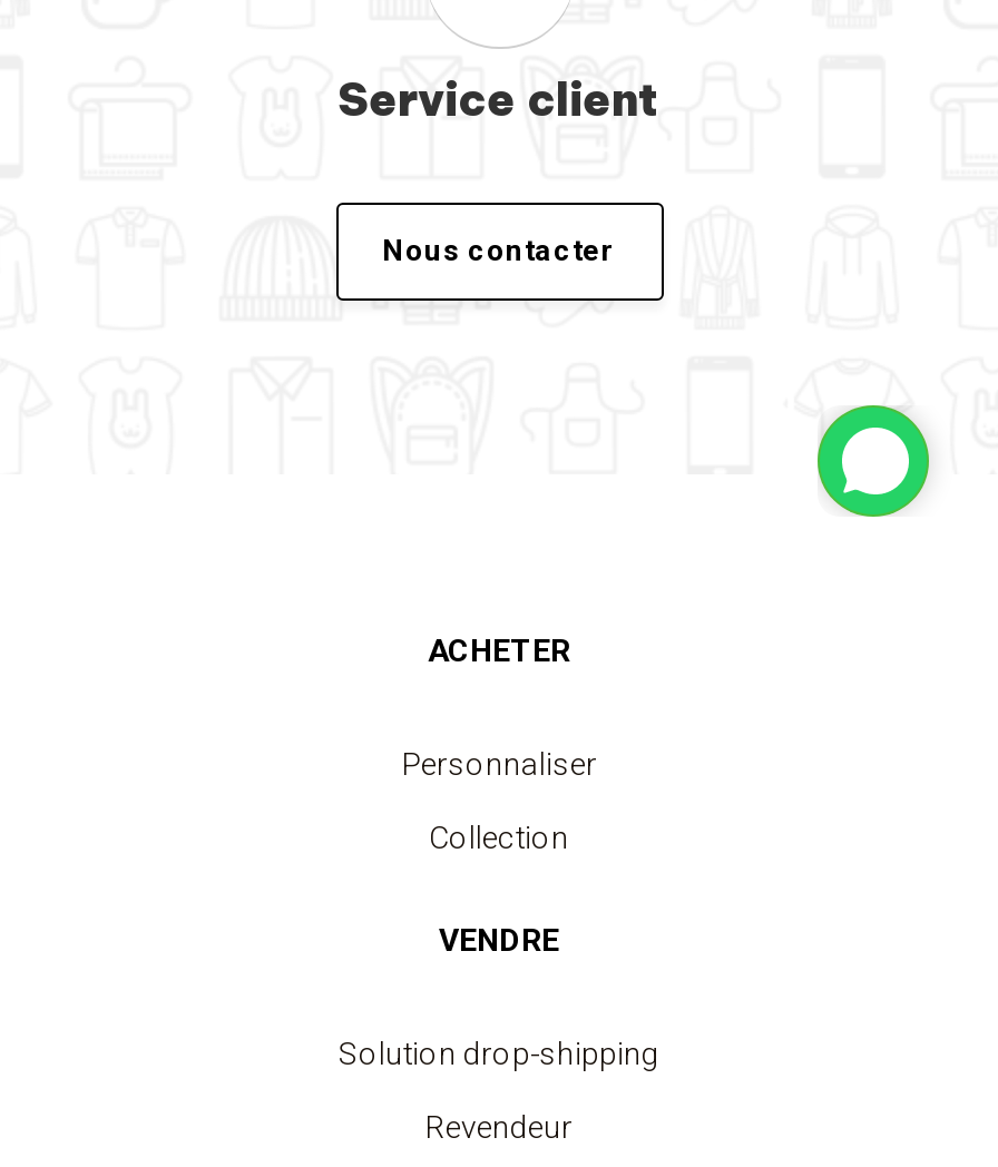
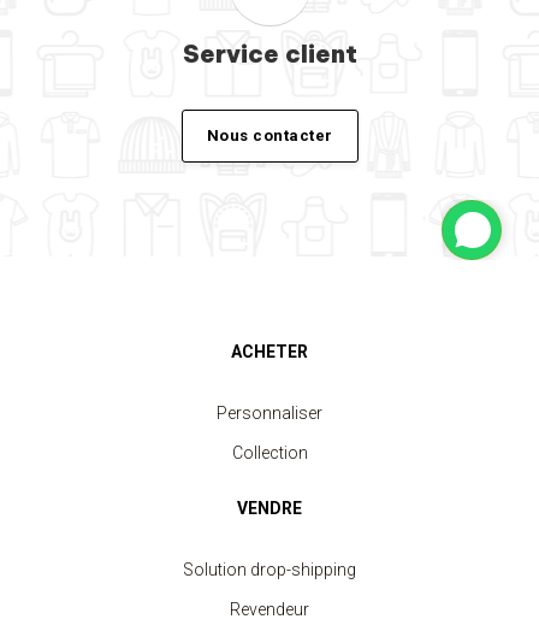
- [image]
+ [image]
